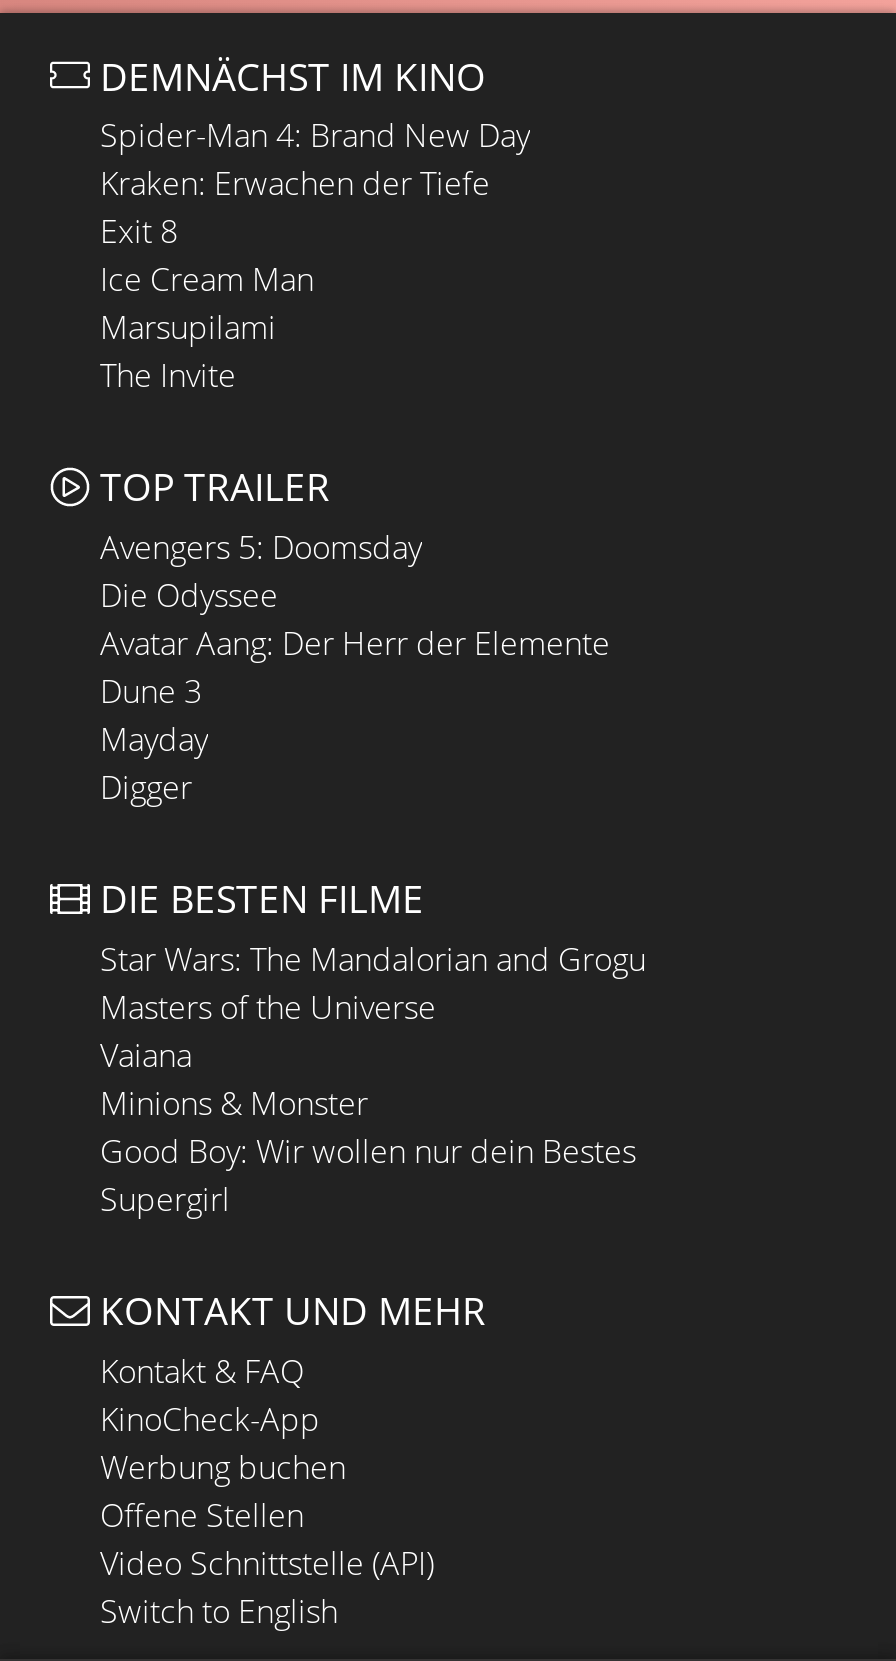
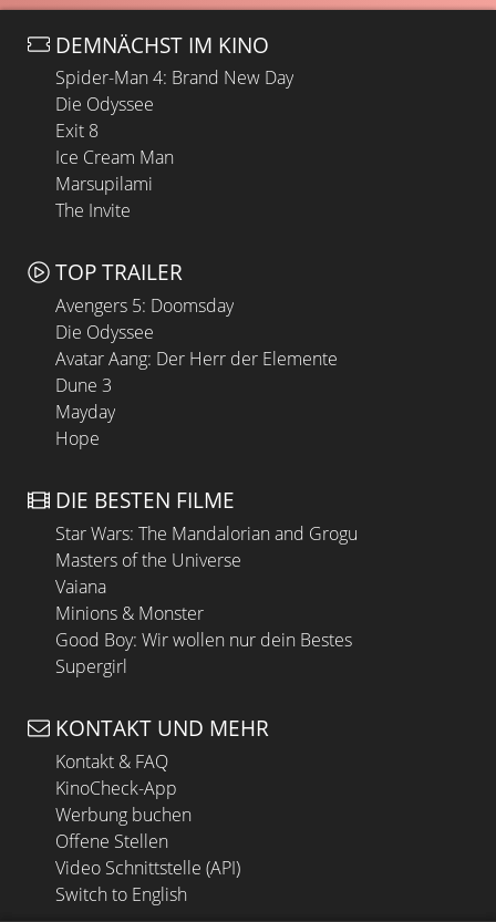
- Kraken: Erwachen der Tiefe
+ Die Odyssee

- Digger
+ Hope
